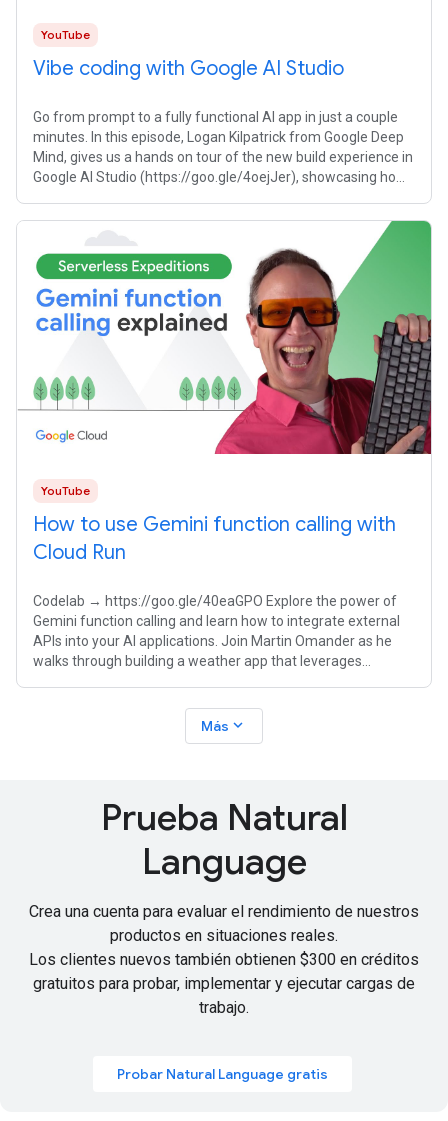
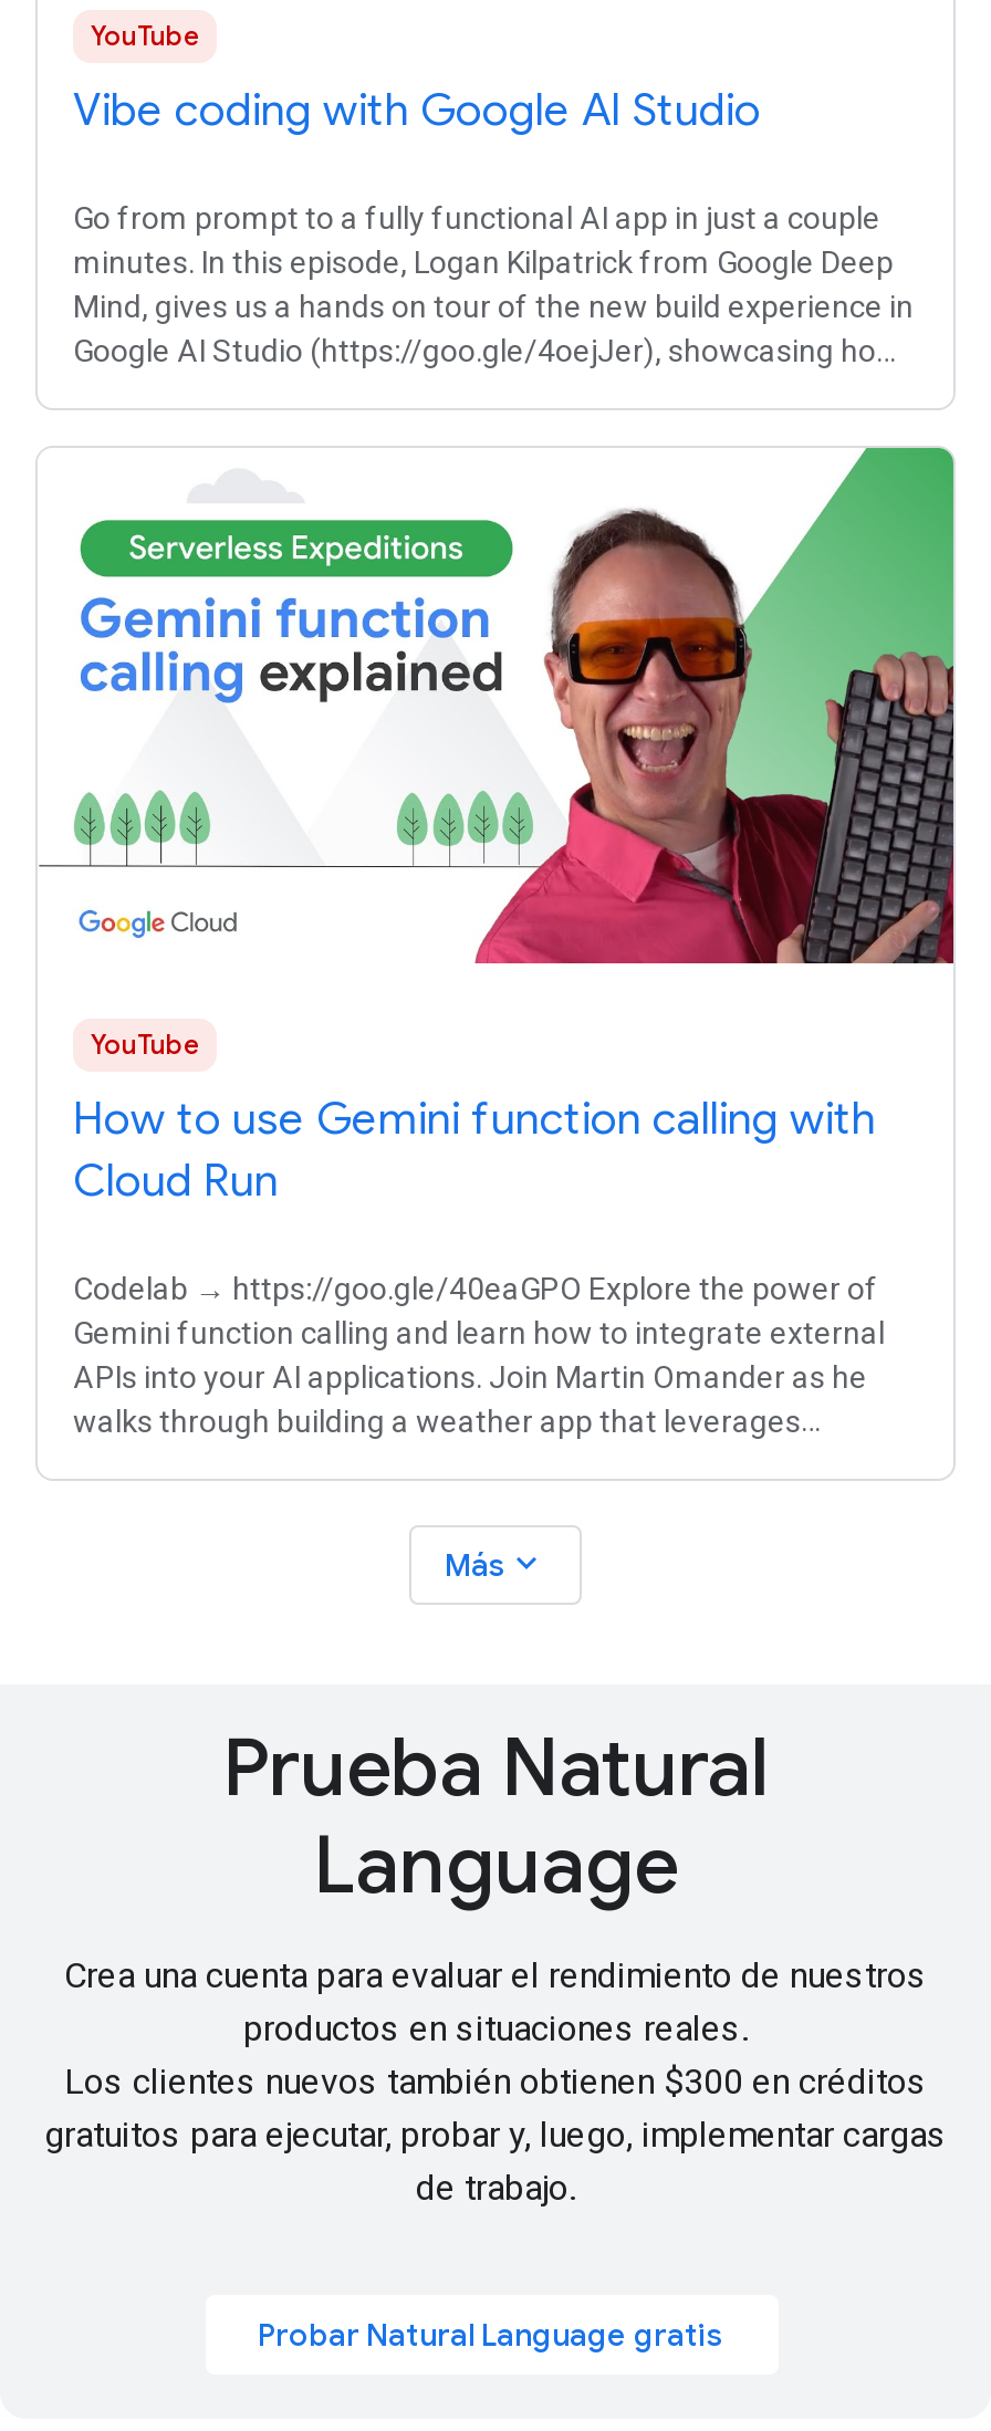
- gratuitos para probar, implementar y ejecutar cargas de
- trabajo.
+ gratuitos para ejecutar, probar y, luego, implementar cargas
+ de trabajo.
